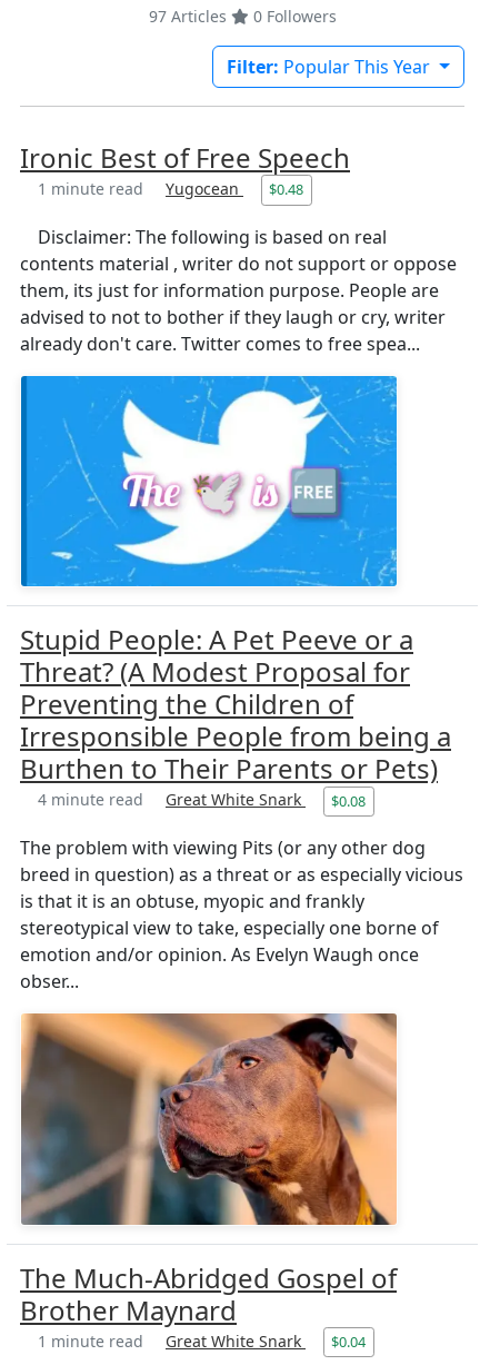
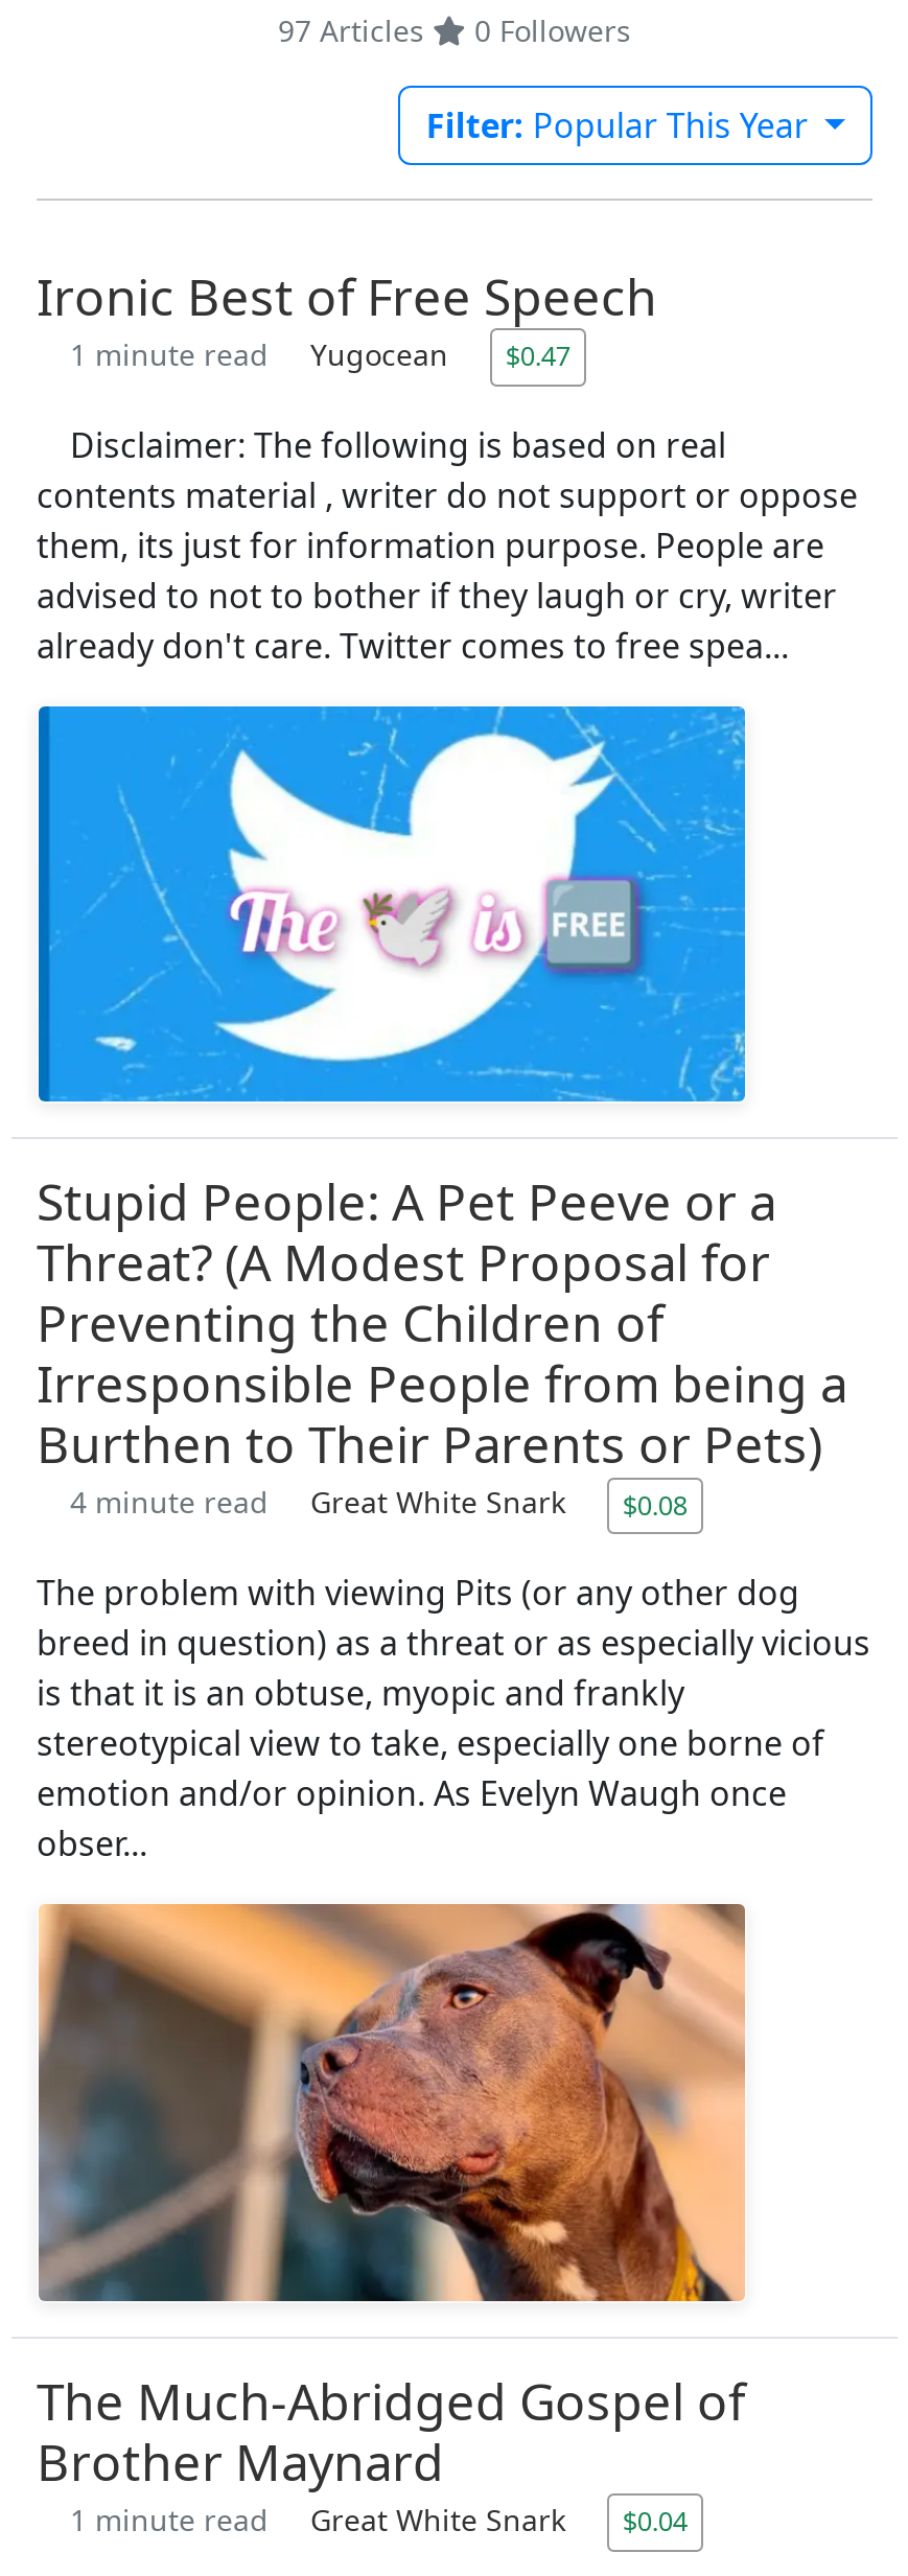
- 1 minute read Yugocean $0.48
+ 1 minute read Yugocean $0.47
